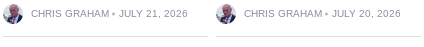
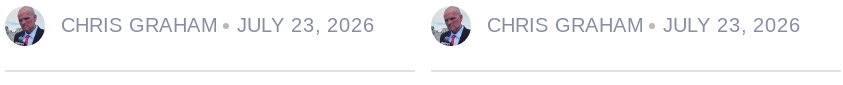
- CHRIS GRAHAM JULY 21, 2026
+ CHRIS GRAHAM JULY 23, 2026

- CHRIS GRAHAM JULY 20, 2026
+ CHRIS GRAHAM JULY 23, 2026
